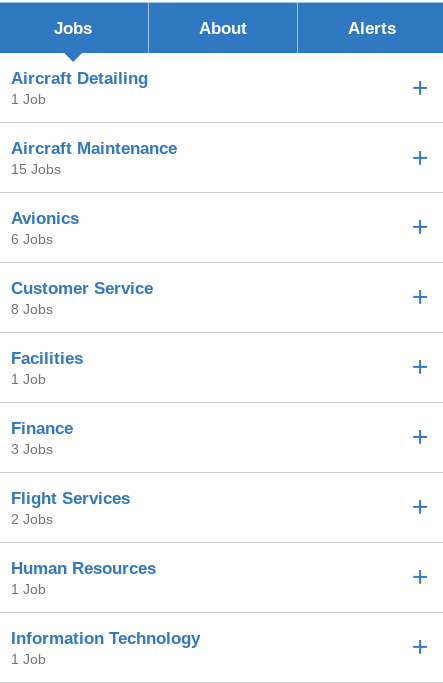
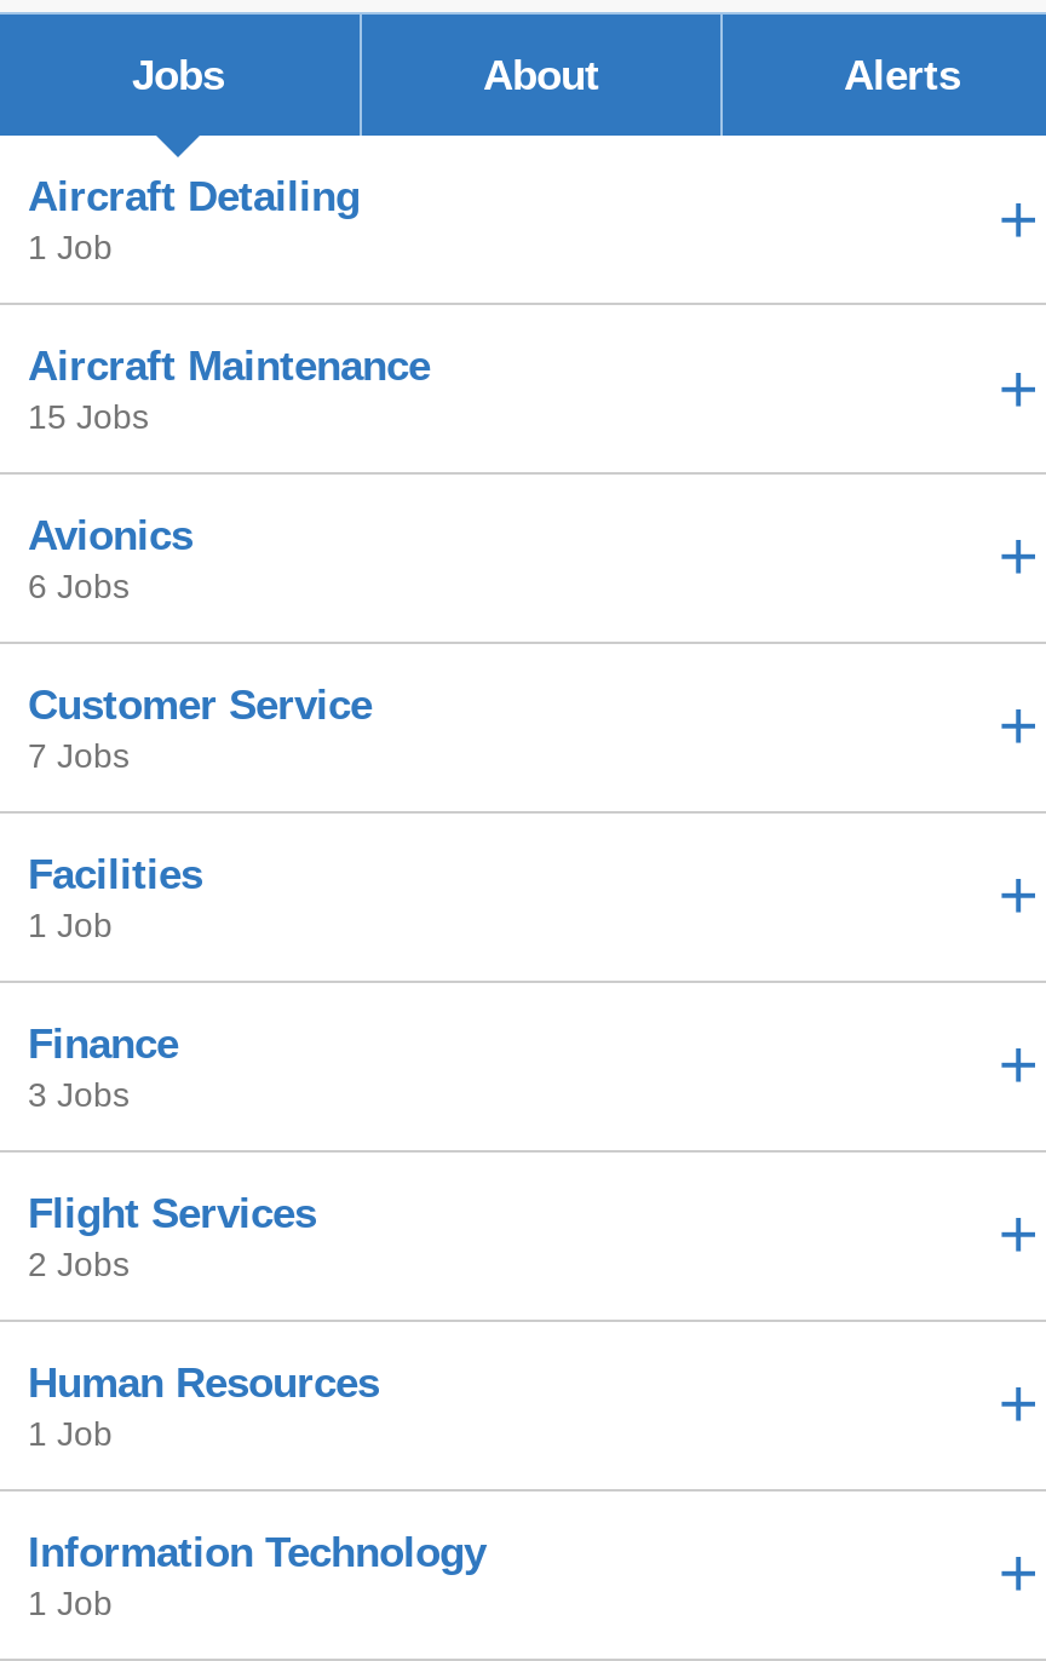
- 8 Jobs
+ 7 Jobs
